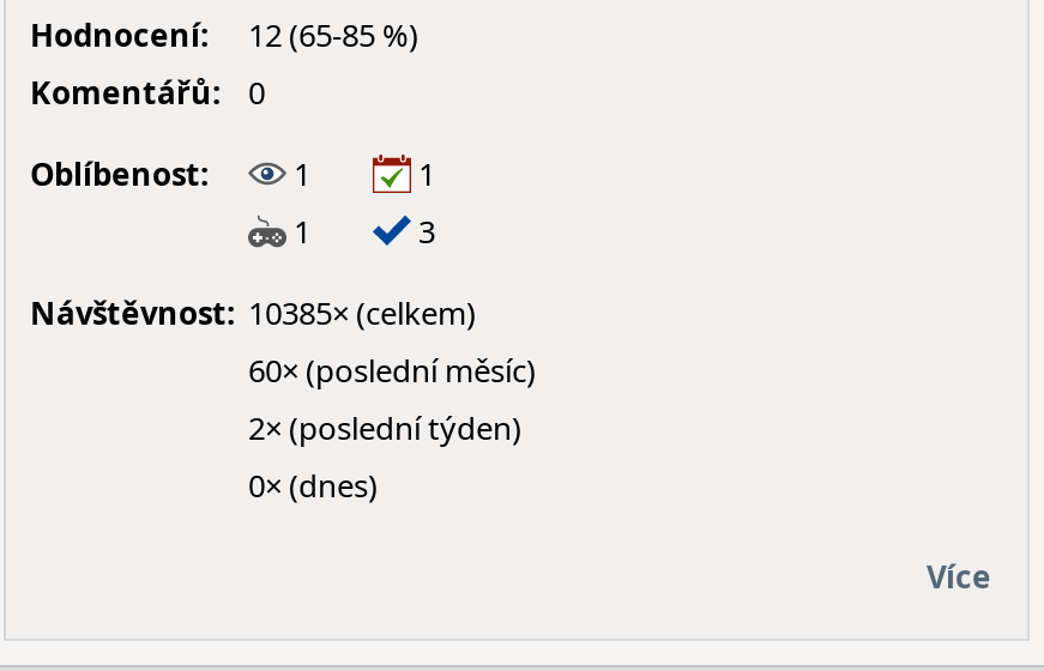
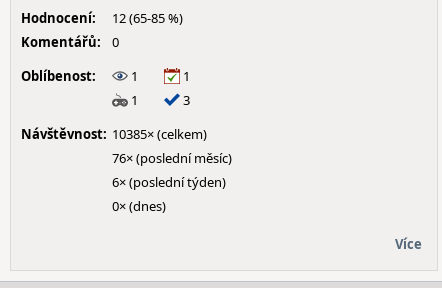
- 60× (poslední měsíc)
+ 76× (poslední měsíc)

- 2× (poslední týden)
+ 6× (poslední týden)
